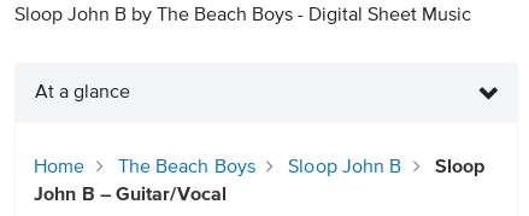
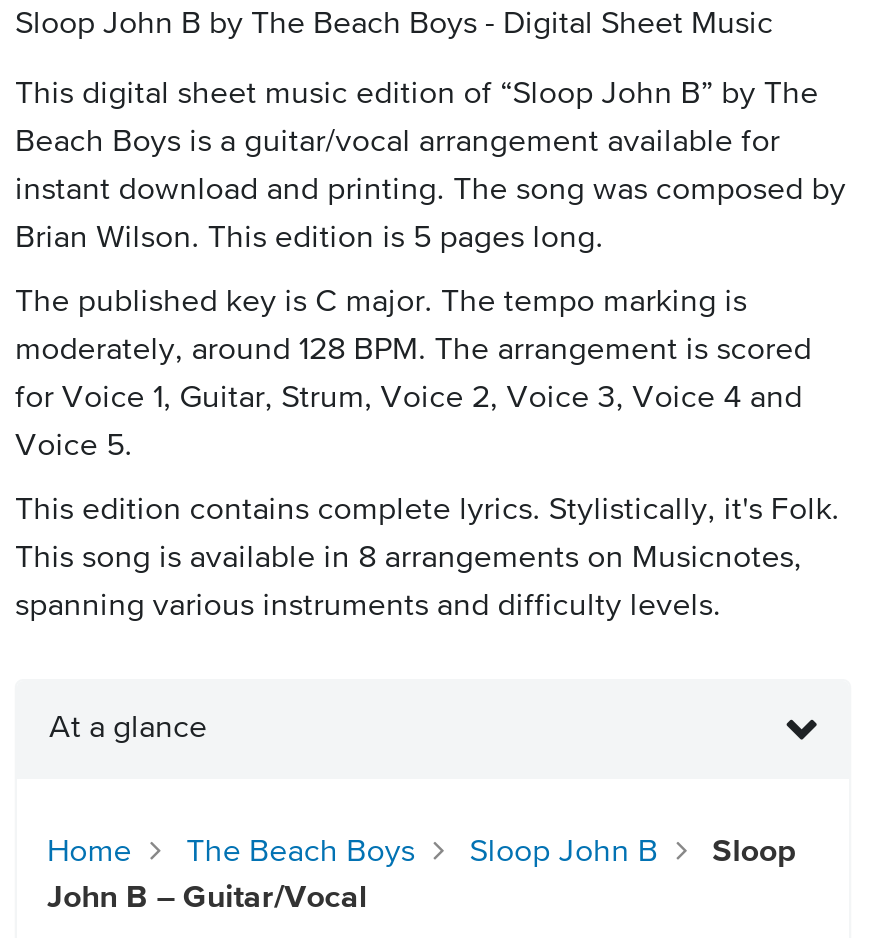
+ This digital sheet music edition of “Sloop John B” by The
+ Beach Boys is a guitar/vocal arrangement available for
+ instant download and printing. The song was composed by
+ Brian Wilson. This edition is 5 pages long.
+ The published key is C major. The tempo marking is
+ moderately, around 128 BPM. The arrangement is scored
+ for Voice 1, Guitar, Strum, Voice 2, Voice 3, Voice 4 and
+ Voice 5.
+ This edition contains complete lyrics. Stylistically, it's Folk.
+ This song is available in 8 arrangements on Musicnotes,
+ spanning various instruments and difficulty levels.
